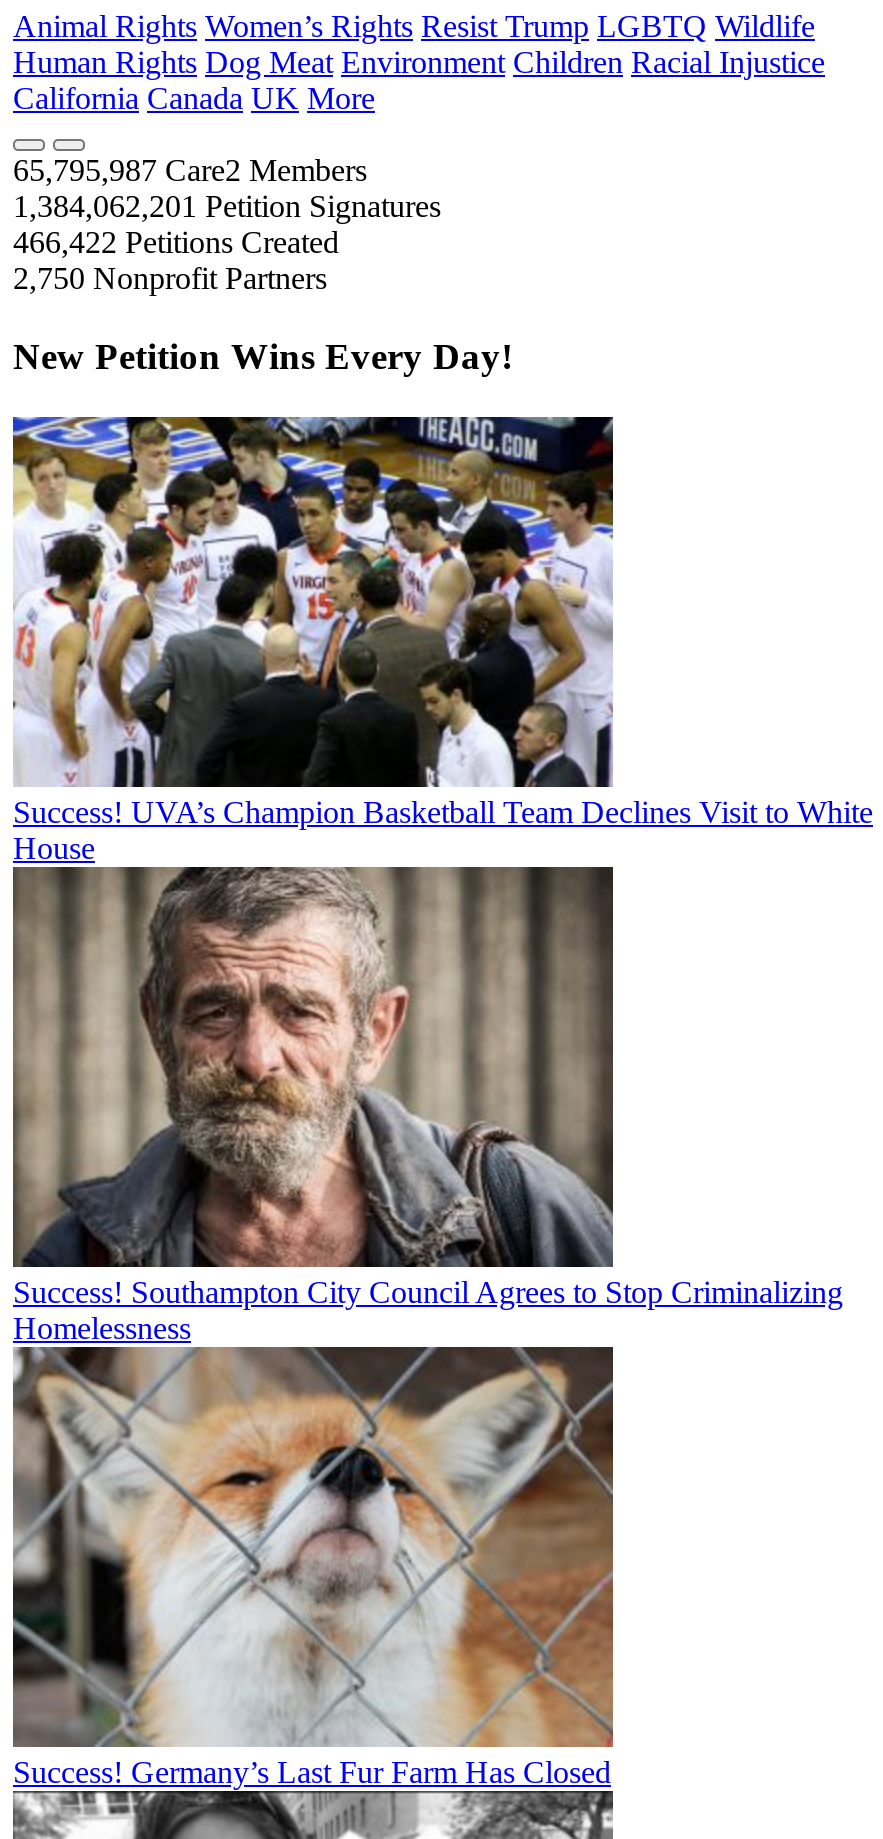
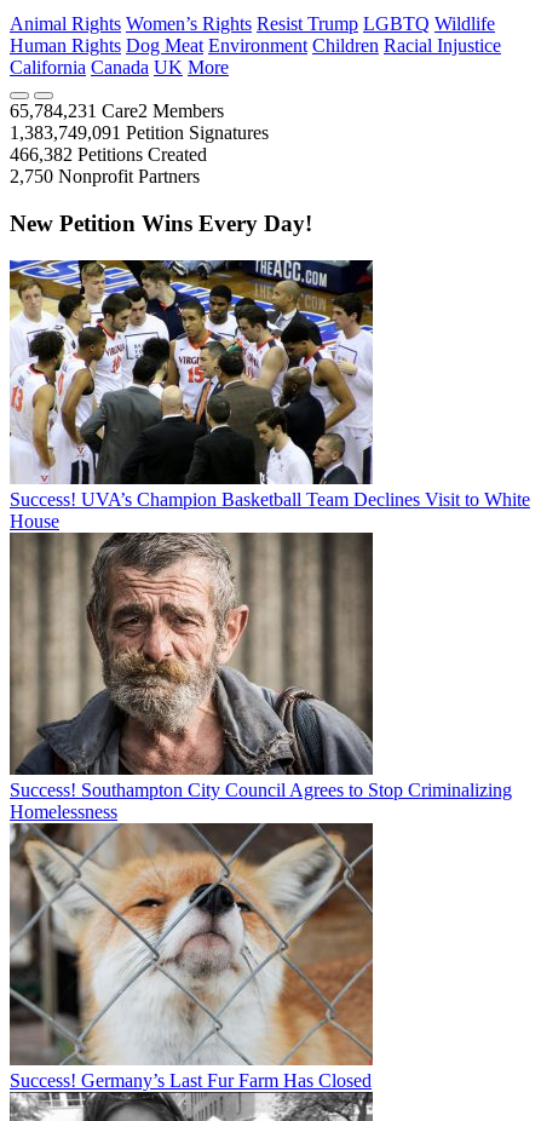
- 65,795,987 Care2 Members
+ 65,784,231 Care2 Members

- 1,384,062,201 Petition Signatures
+ 1,383,749,091 Petition Signatures

- 466,422 Petitions Created
+ 466,382 Petitions Created
